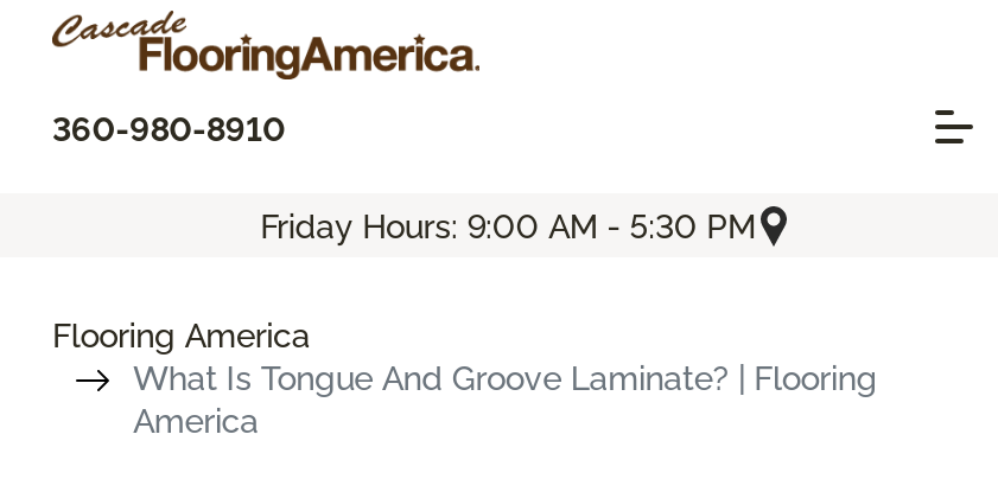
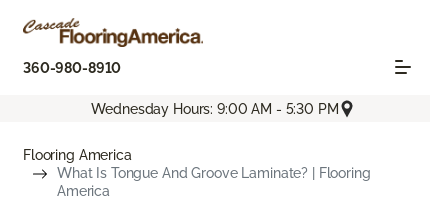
- Friday Hours: 9:00 AM - 5:30 PM
+ Wednesday Hours: 9:00 AM - 5:30 PM
